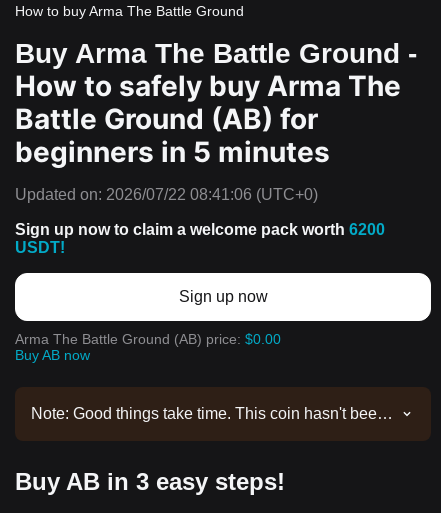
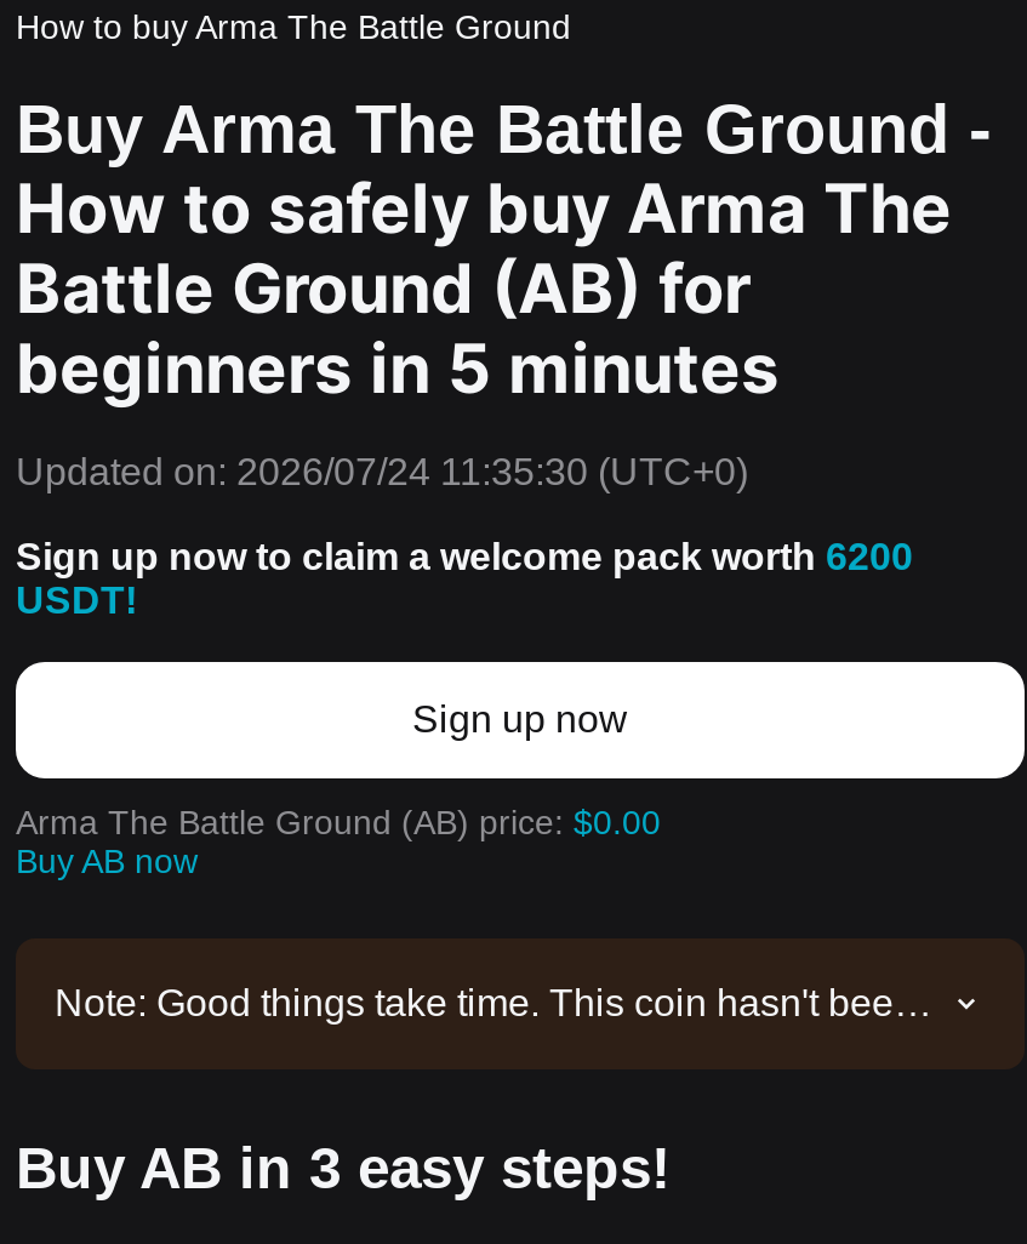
- Updated on: 2026/07/22 08:41:06 (UTC+0)
+ Updated on: 2026/07/24 11:35:30 (UTC+0)
